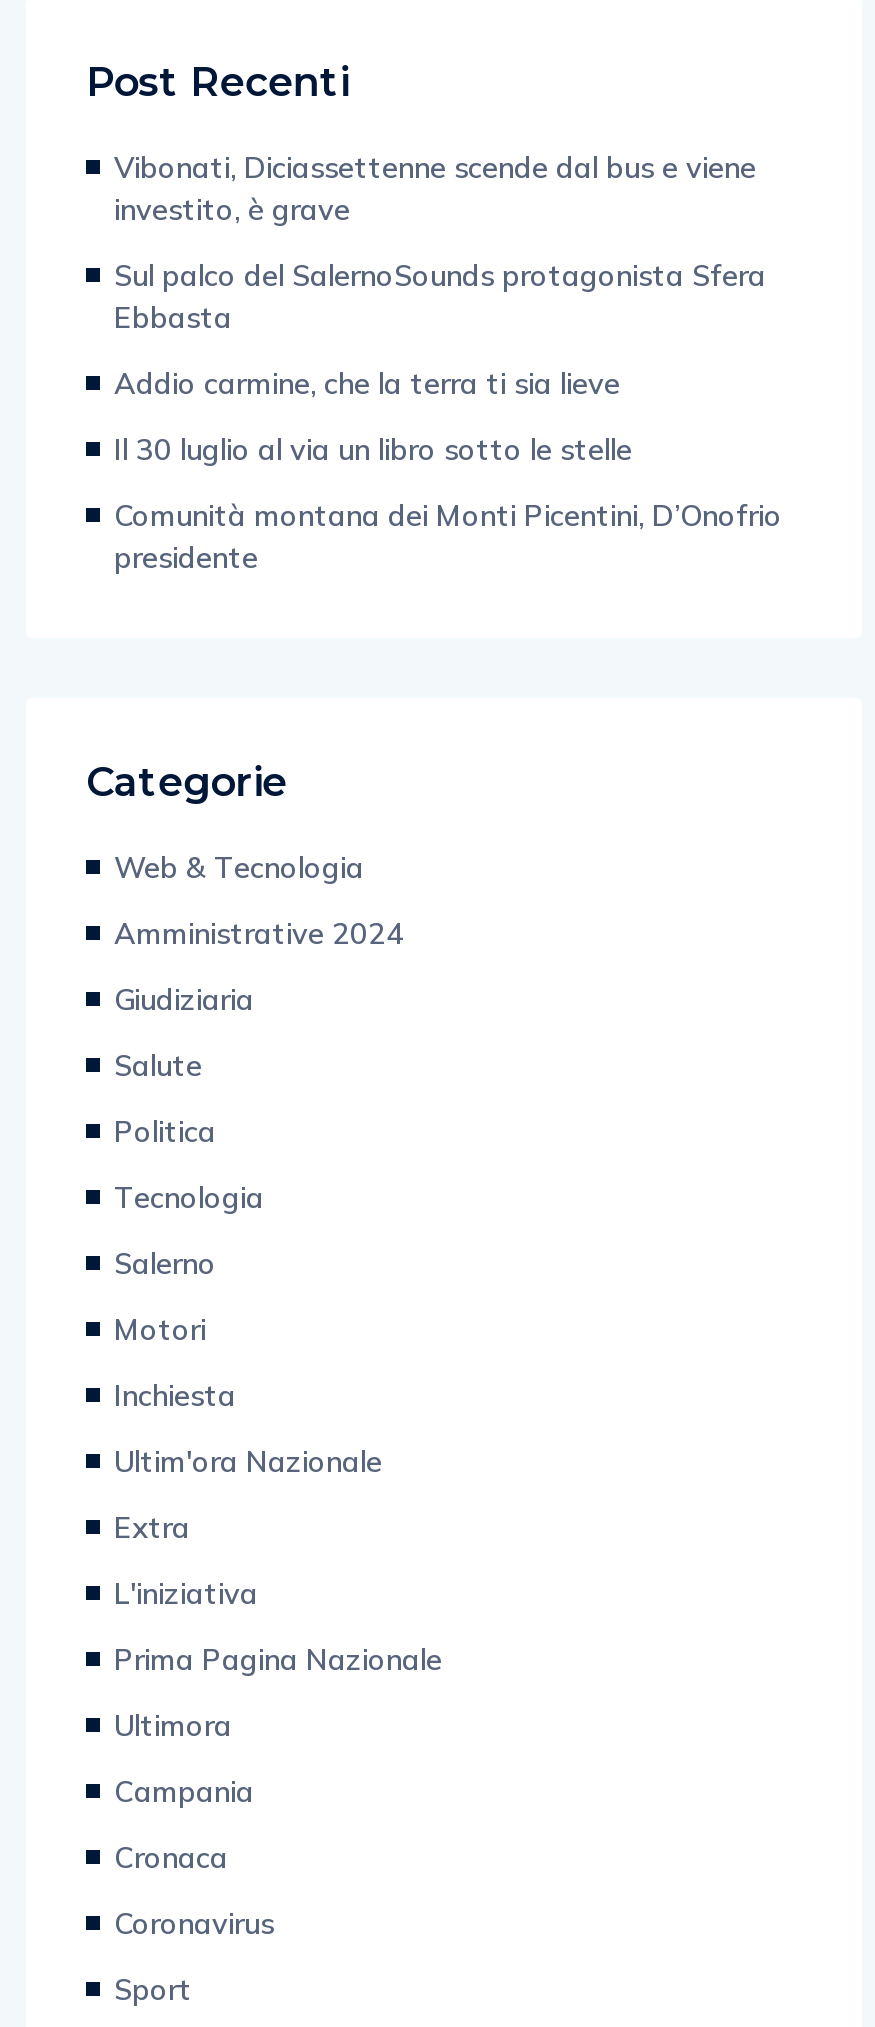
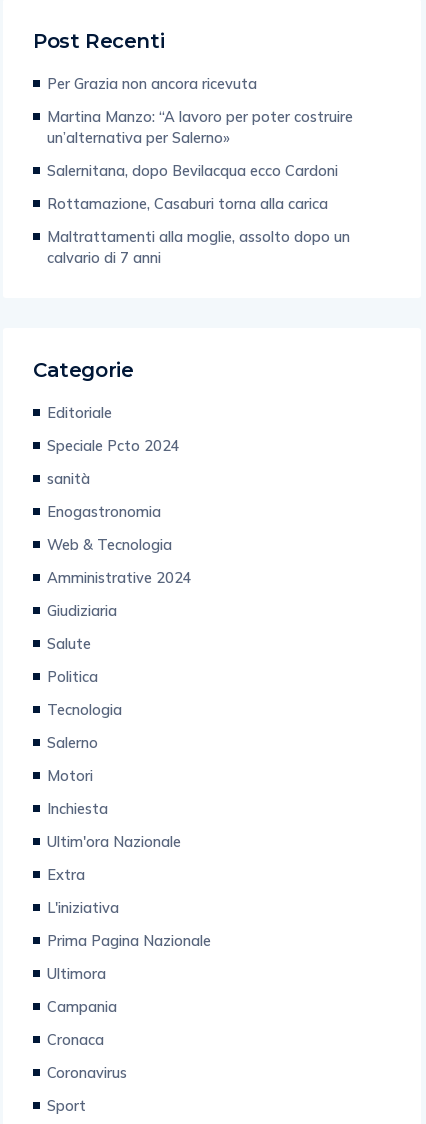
- Vibonati, Diciassettenne scende dal bus e viene
- investito, è grave
+ Per Grazia non ancora ricevuta

- Sul palco del SalernoSounds protagonista Sfera
- Ebbasta
+ Martina Manzo: “A lavoro per poter costruire
+ un’alternativa per Salerno»

- Addio carmine, che la terra ti sia lieve
+ Salernitana, dopo Bevilacqua ecco Cardoni

- Il 30 luglio al via un libro sotto le stelle
+ Rottamazione, Casaburi torna alla carica

- Comunità montana dei Monti Picentini, D’Onofrio
- presidente
+ Maltrattamenti alla moglie, assolto dopo un
+ calvario di 7 anni

moved up: Categorie

+ Editoriale
+ Speciale Pcto 2024
+ sanità
+ Enogastronomia
